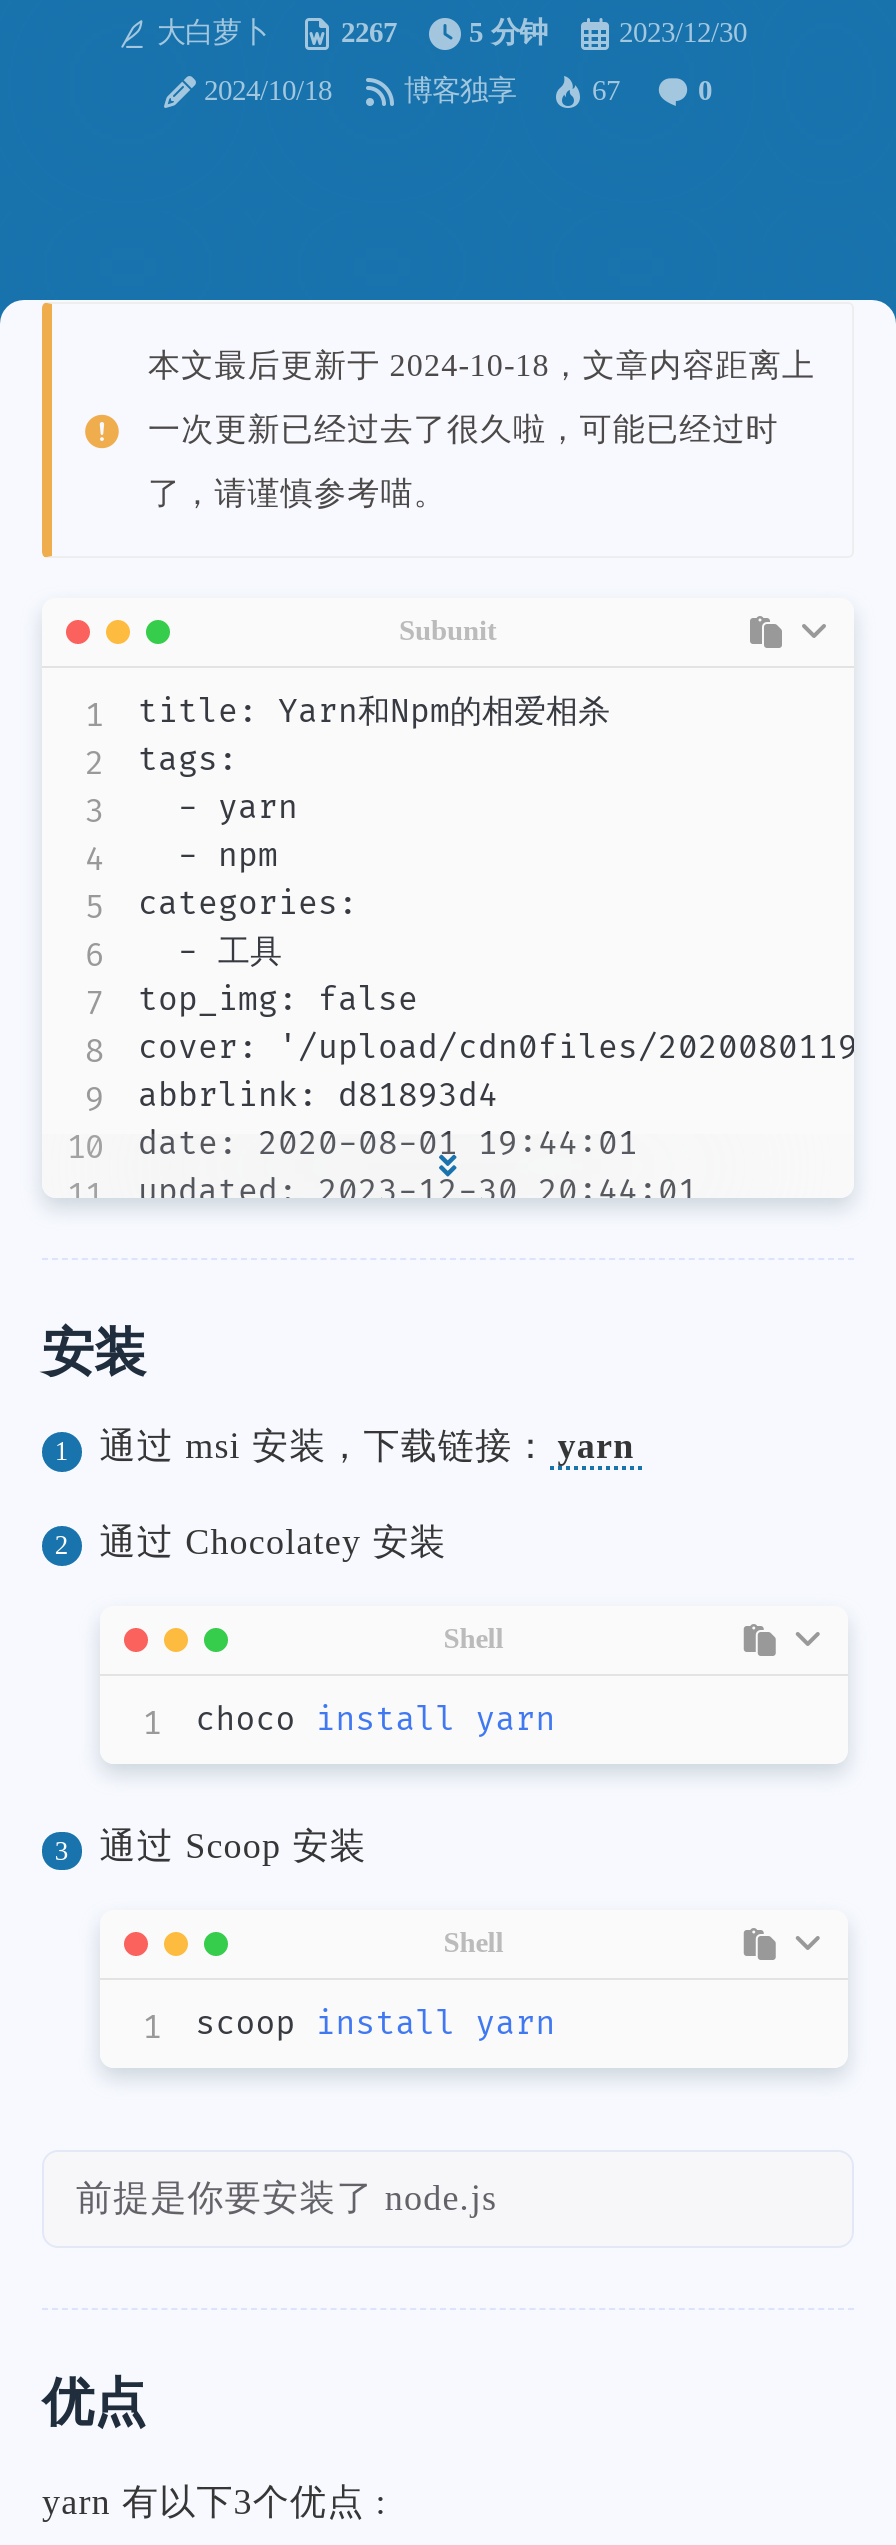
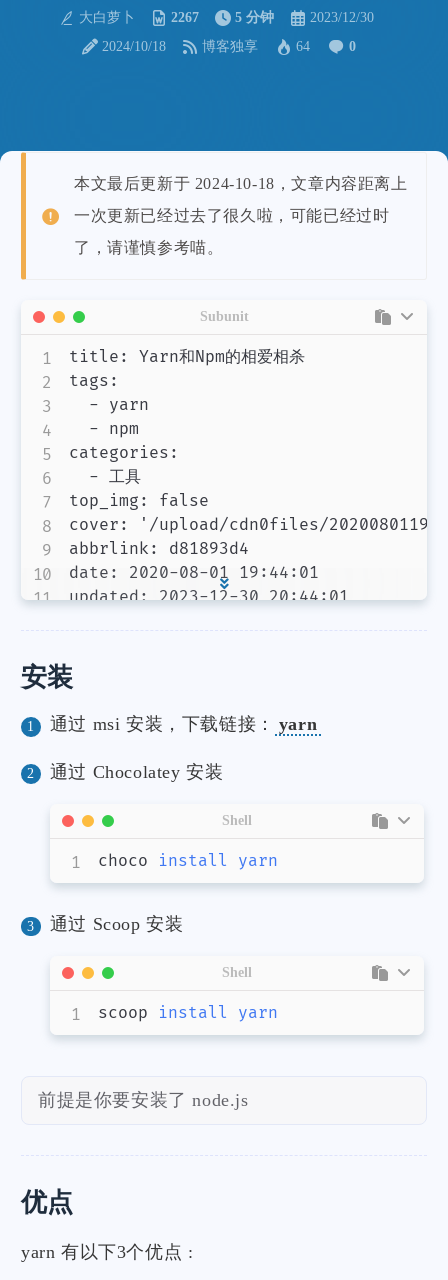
- 67
+ 64
